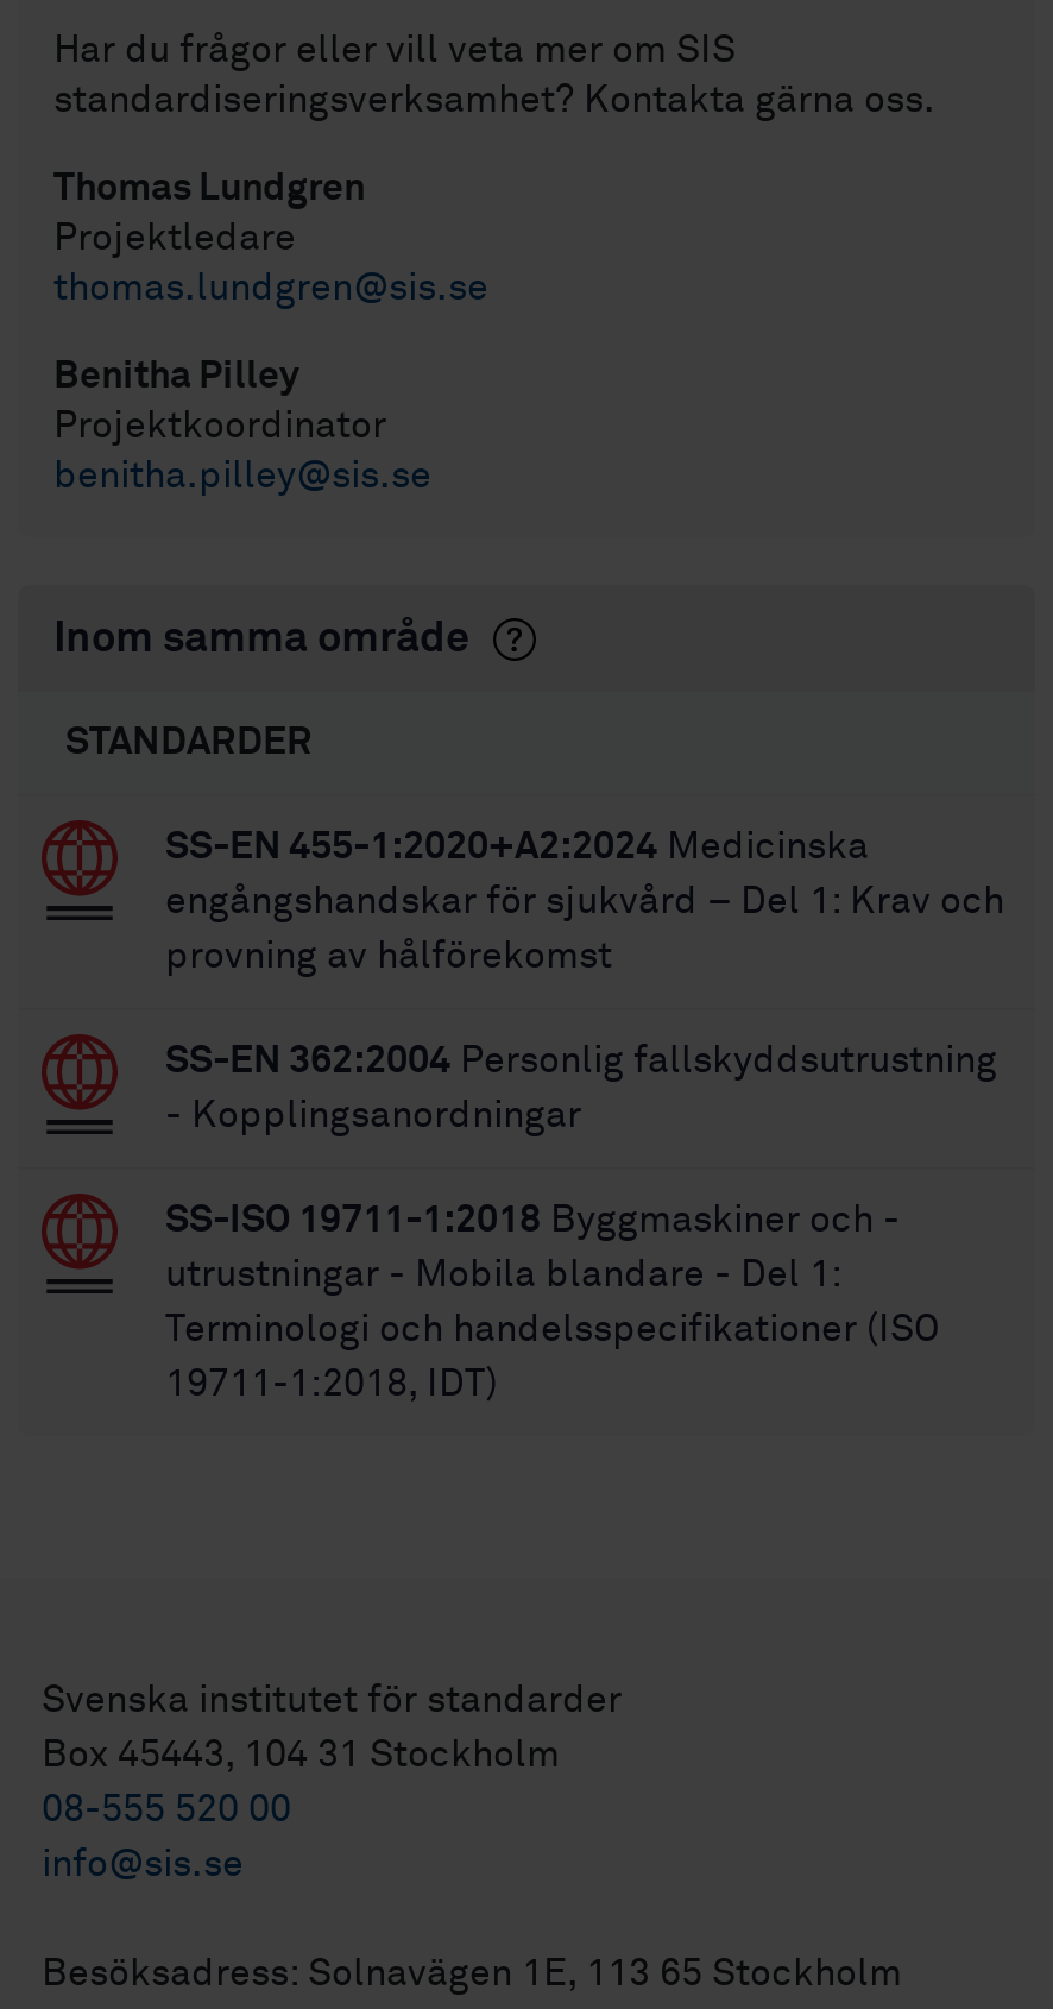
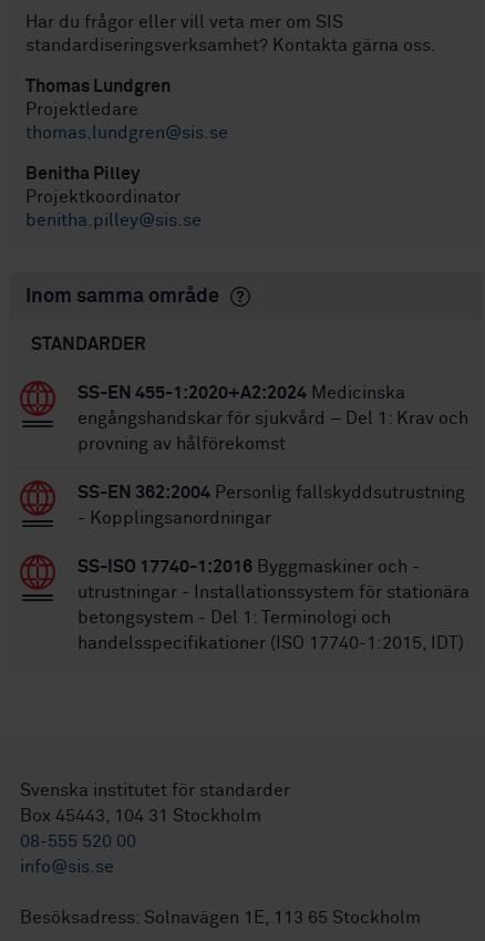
- SS-ISO 19711-1:2018 Byggmaskiner och -
- utrustningar - Mobila blandare - Del 1:
- Terminologi och handelsspecifikationer (ISO
- 19711-1:2018, IDT)
+ SS-ISO 17740-1:2016 Byggmaskiner och -
+ utrustningar - Installationssystem för stationära
+ betongsystem - Del 1: Terminologi och
+ handelsspecifikationer (ISO 17740-1:2015, IDT)
